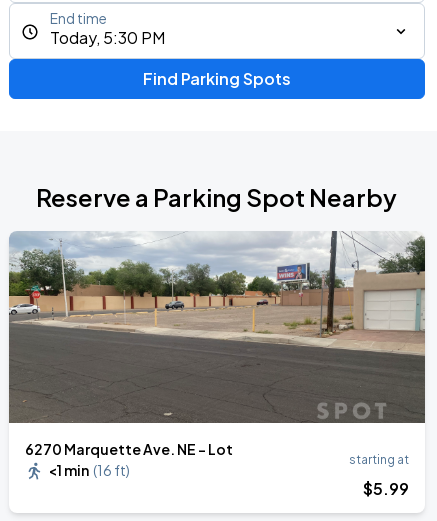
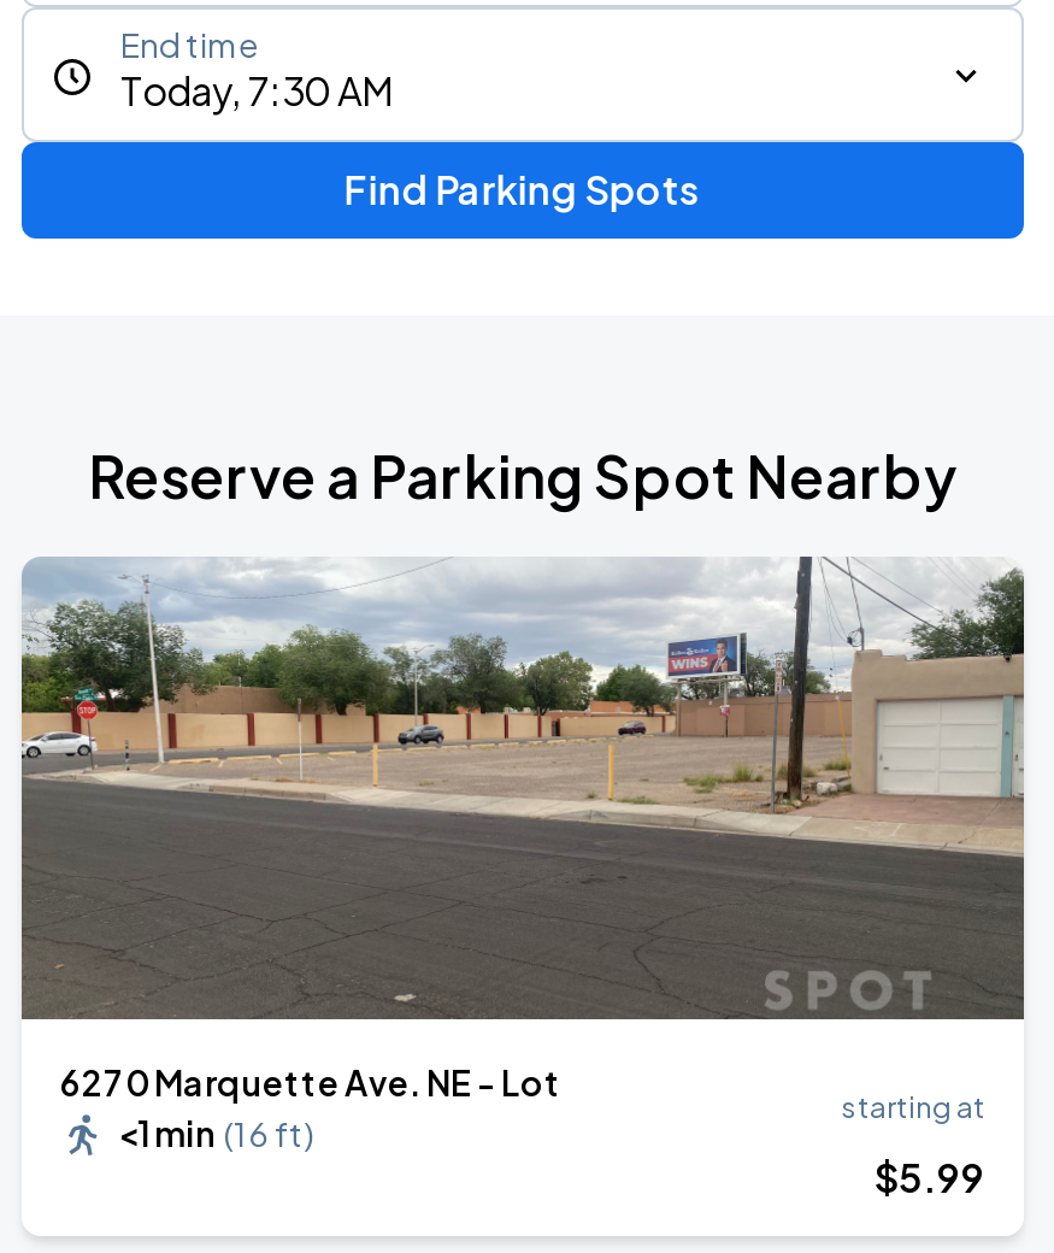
- Today, 5:30 PM
+ Today, 7:30 AM
